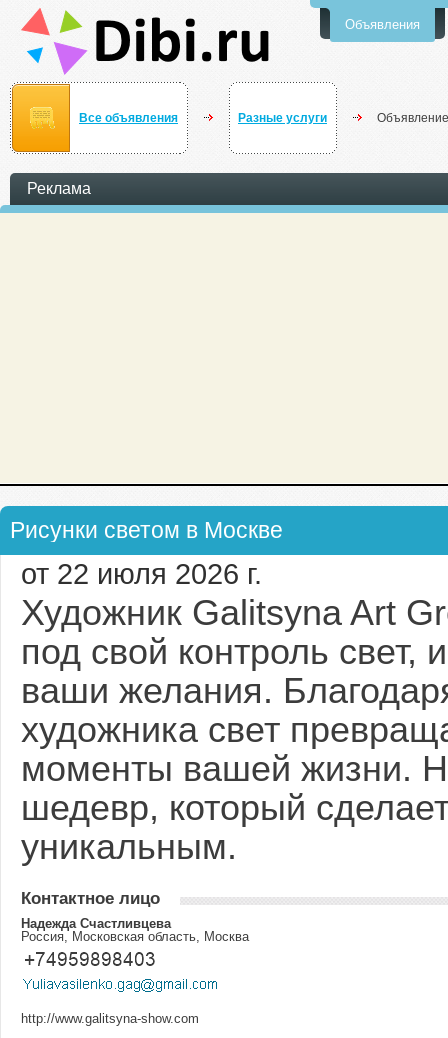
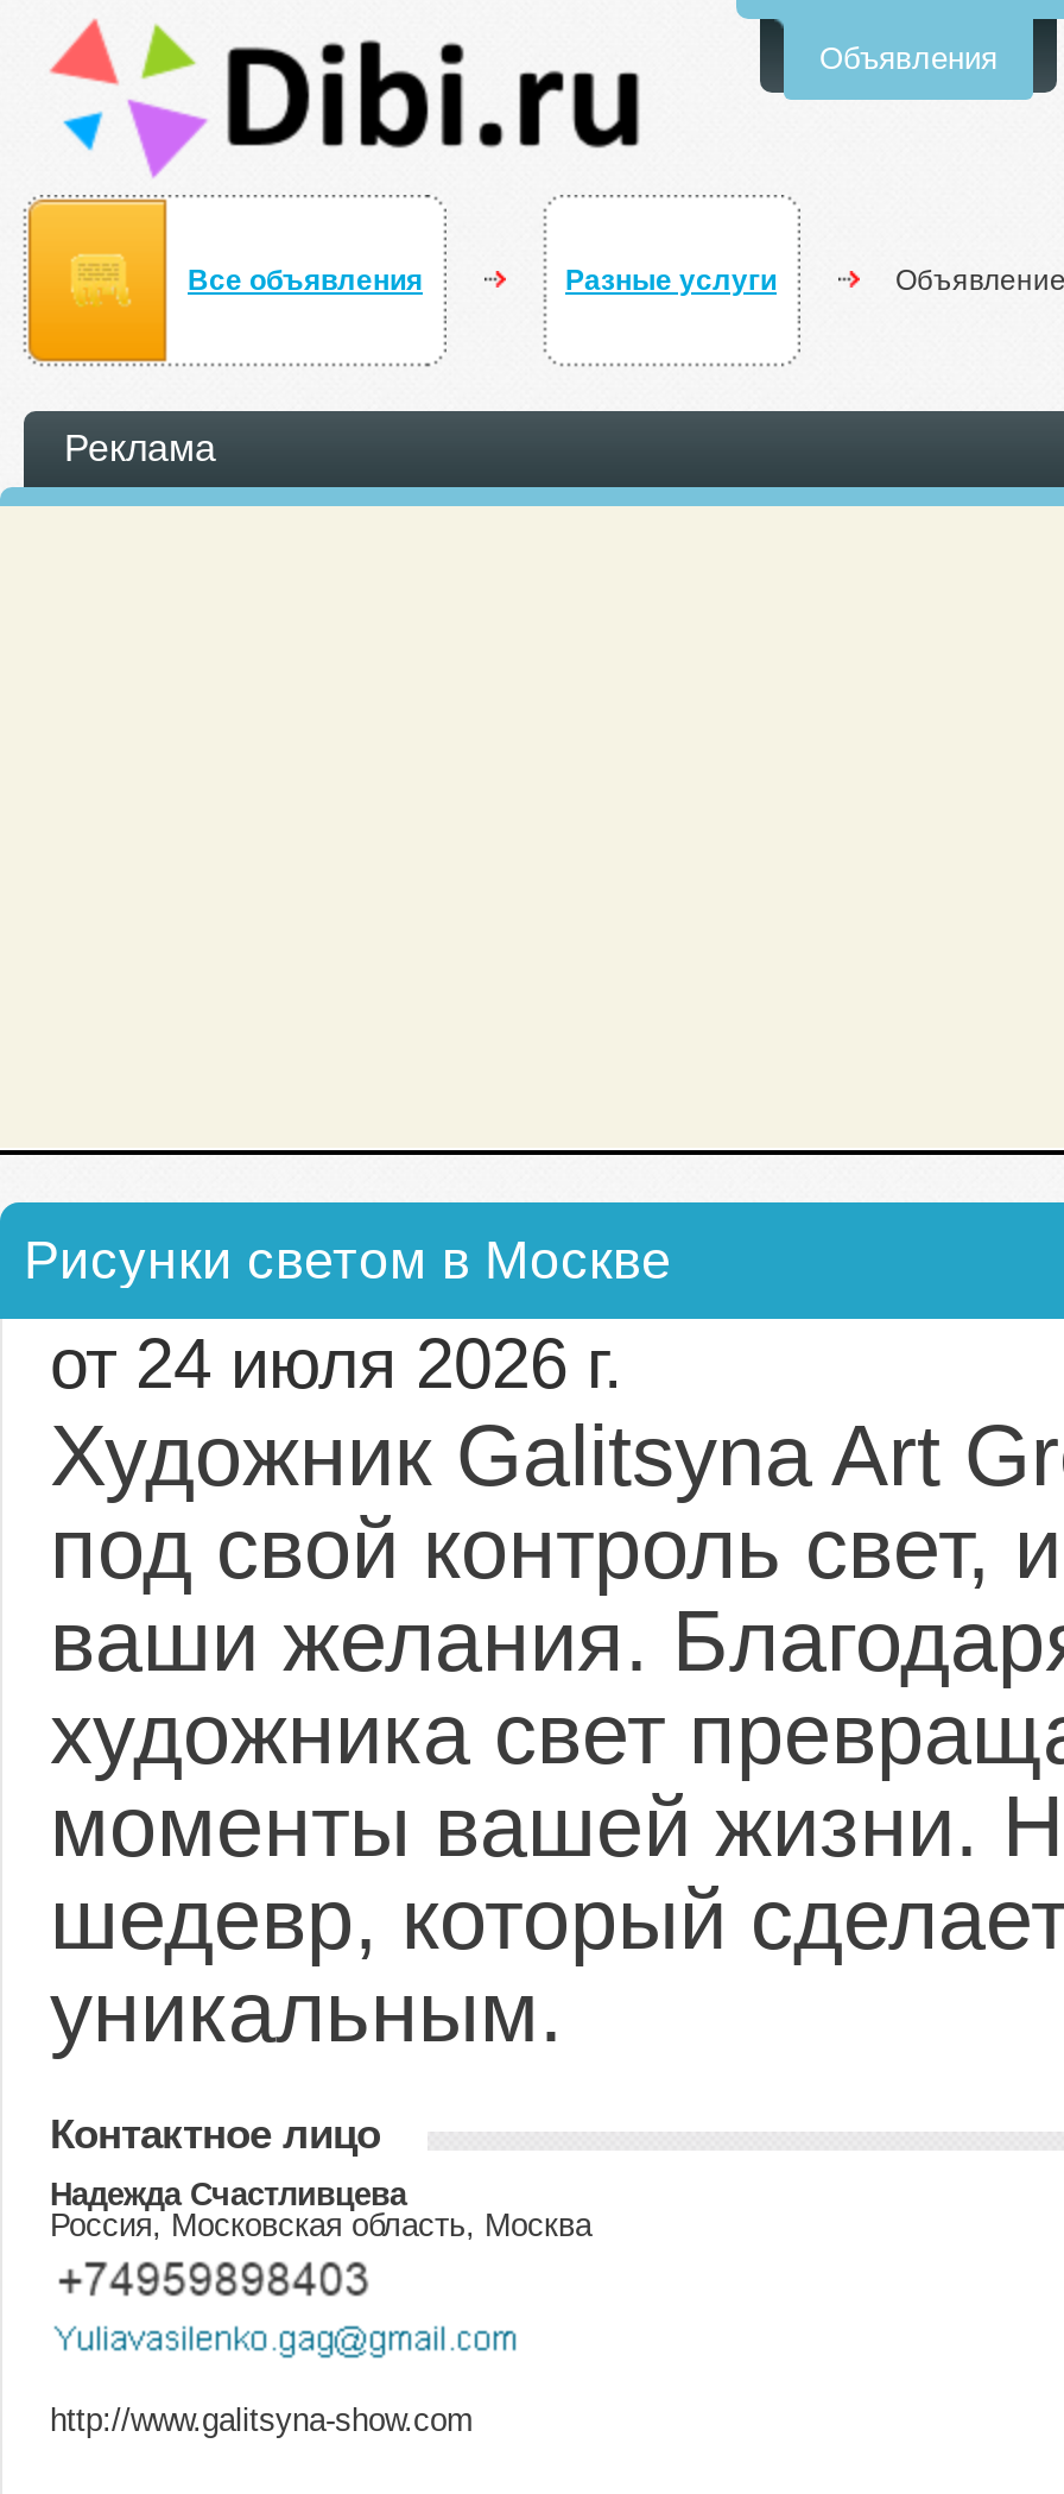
- от 22 июля 2026 г.
+ от 24 июля 2026 г.
